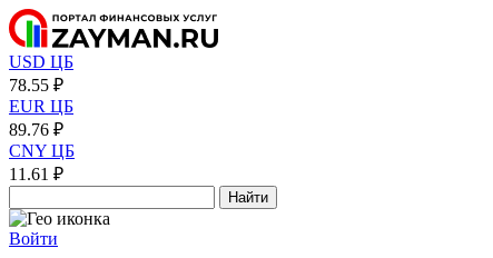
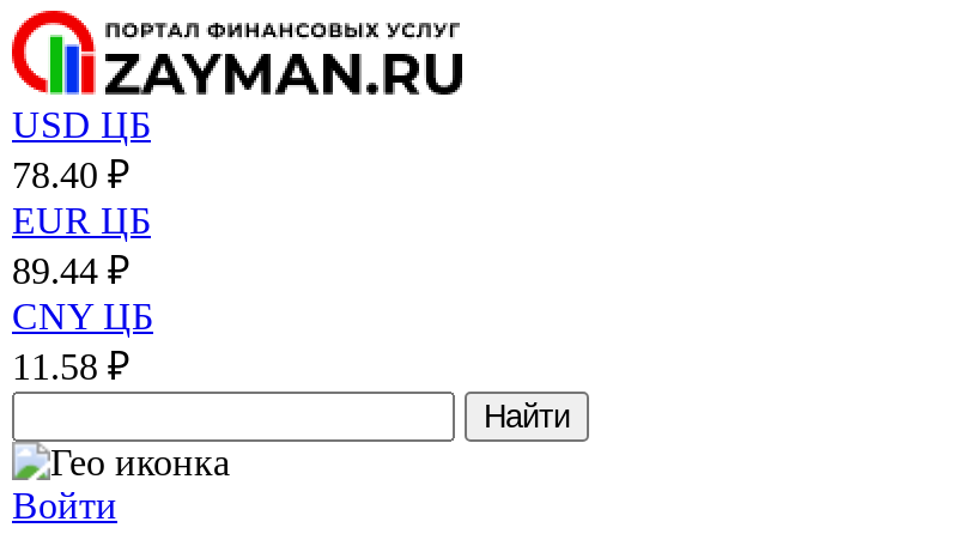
- 78.55 ₽
+ 78.40 ₽

- 89.76 ₽
+ 89.44 ₽

- 11.61 ₽
+ 11.58 ₽
